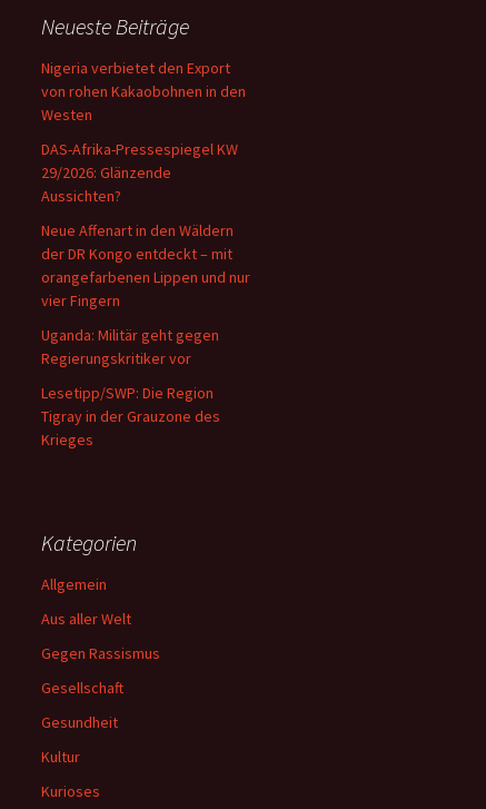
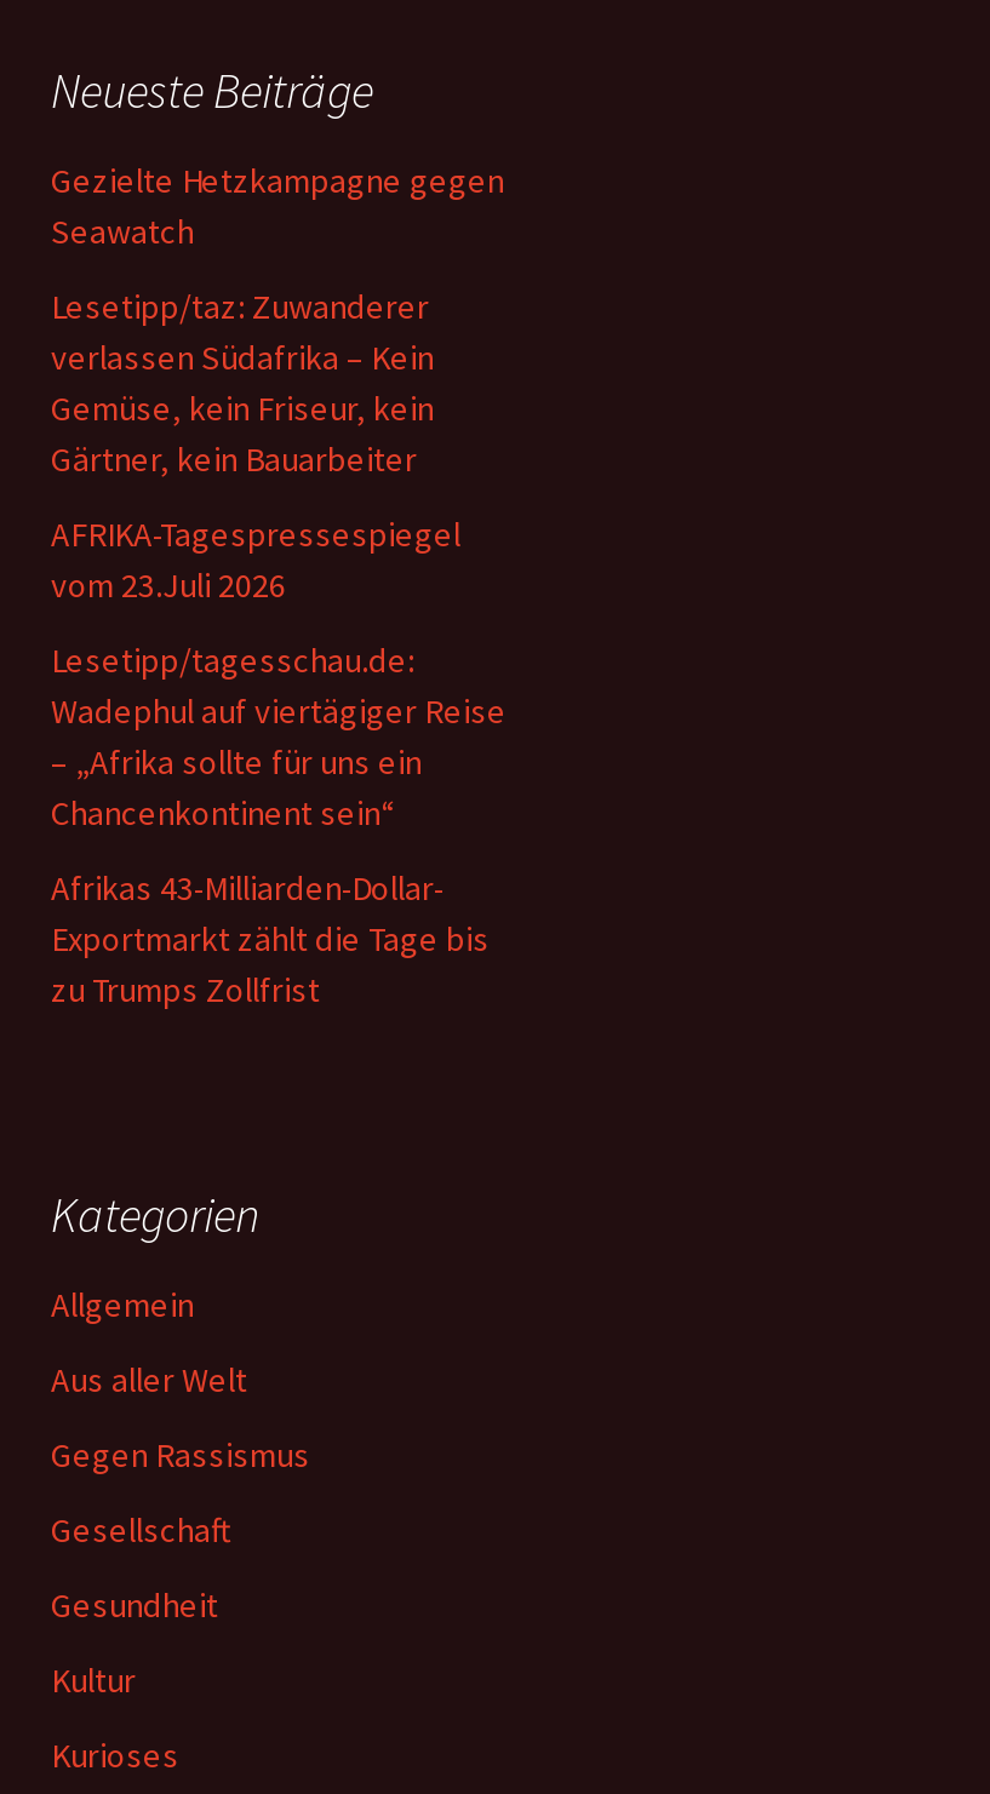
- Nigeria verbietet den Export
- von rohen Kakaobohnen in den
- Westen
+ Gezielte Hetzkampagne gegen
+ Seawatch

- DAS-Afrika-Pressespiegel KW
- 29/2026: Glänzende
- Aussichten?
+ Lesetipp/taz: Zuwanderer
+ verlassen Südafrika – Kein
+ Gemüse, kein Friseur, kein
+ Gärtner, kein Bauarbeiter

- Neue Affenart in den Wäldern
- der DR Kongo entdeckt – mit
- orangefarbenen Lippen und nur
- vier Fingern
+ AFRIKA-Tagespressespiegel
+ vom 23.Juli 2026

- Uganda: Militär geht gegen
- Regierungskritiker vor
+ Lesetipp/tagesschau.de:
+ Wadephul auf viertägiger Reise
+ – „Afrika sollte für uns ein
+ Chancenkontinent sein“

- Lesetipp/SWP: Die Region
- Tigray in der Grauzone des
- Krieges
+ Afrikas 43-Milliarden-Dollar-
+ Exportmarkt zählt die Tage bis
+ zu Trumps Zollfrist
